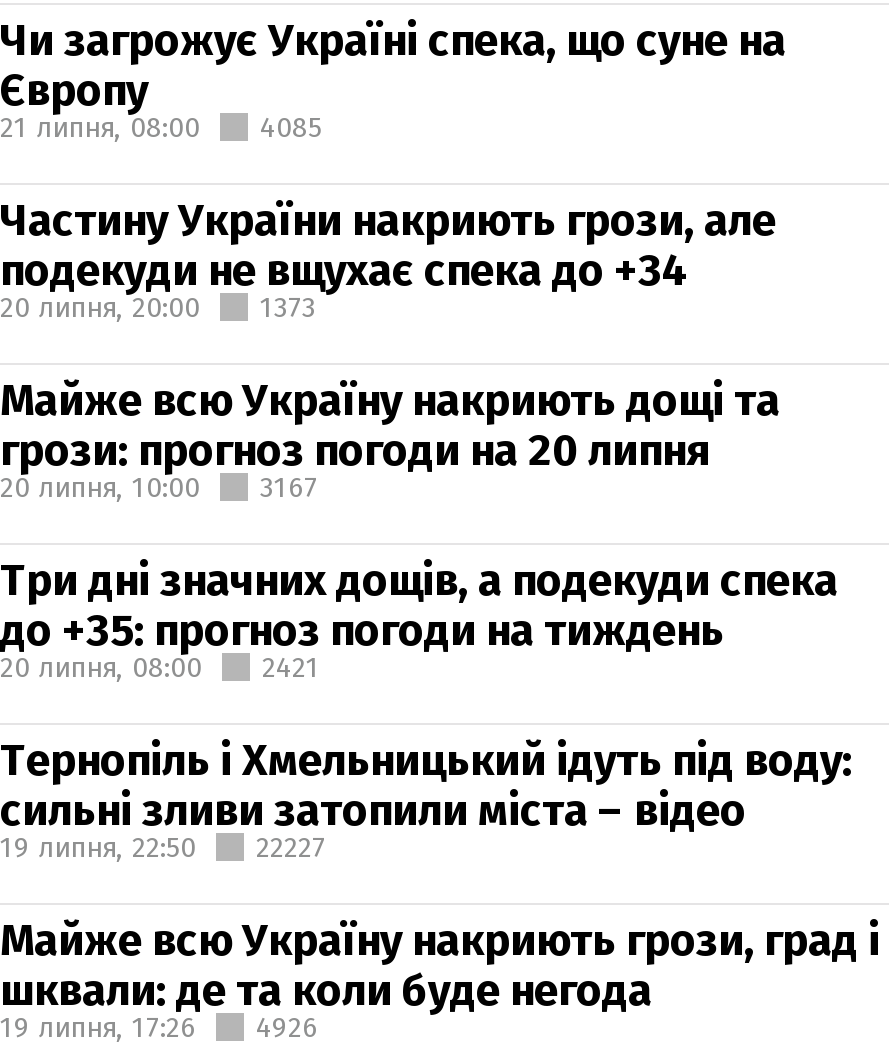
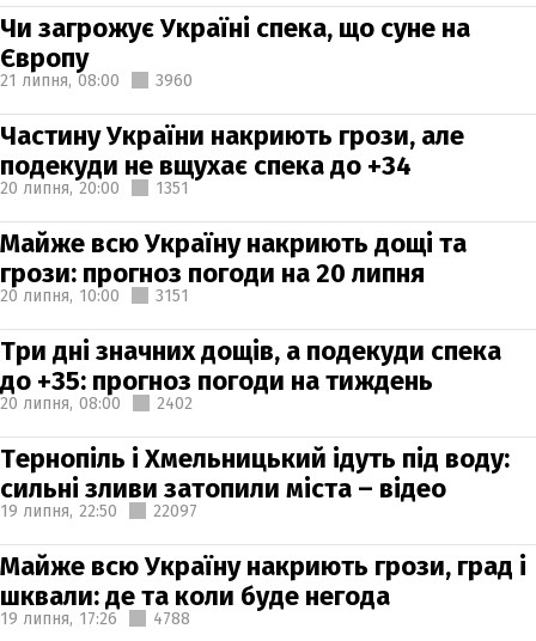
- 21 липня, 08:00 4085
+ 21 липня, 08:00 3960

- 20 липня, 20:00 1373
+ 20 липня, 20:00 1351

- 20 липня, 10:00 3167
+ 20 липня, 10:00 3151

- 20 липня, 08:00 2421
+ 20 липня, 08:00 2402

- 19 липня, 22:50 22227
+ 19 липня, 22:50 22097

- 19 липня, 17:26 4926
+ 19 липня, 17:26 4788
